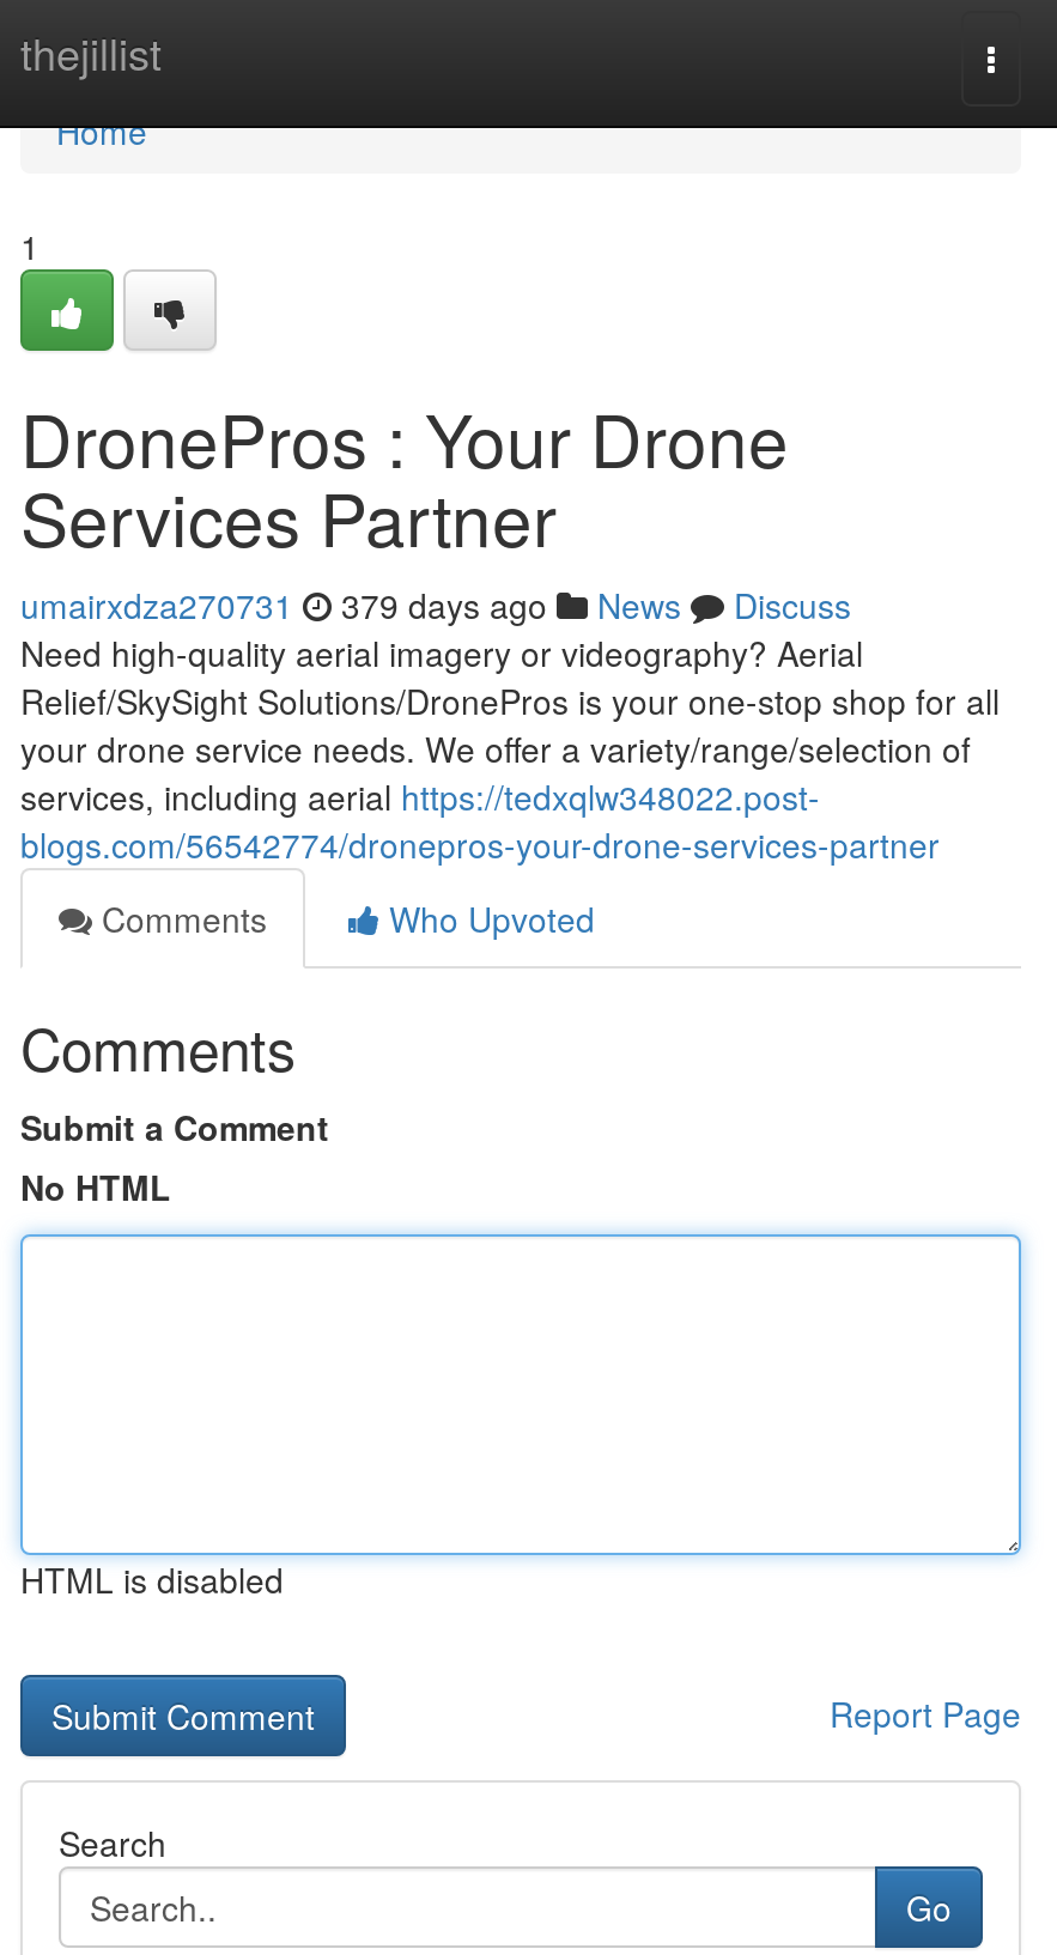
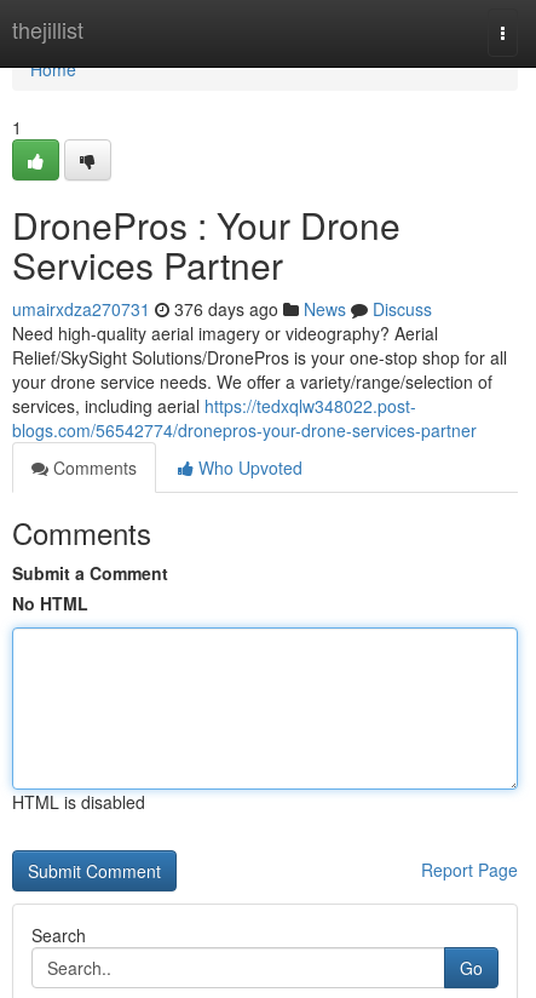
- umairxdza270731 379 days ago News Discuss
+ umairxdza270731 376 days ago News Discuss
